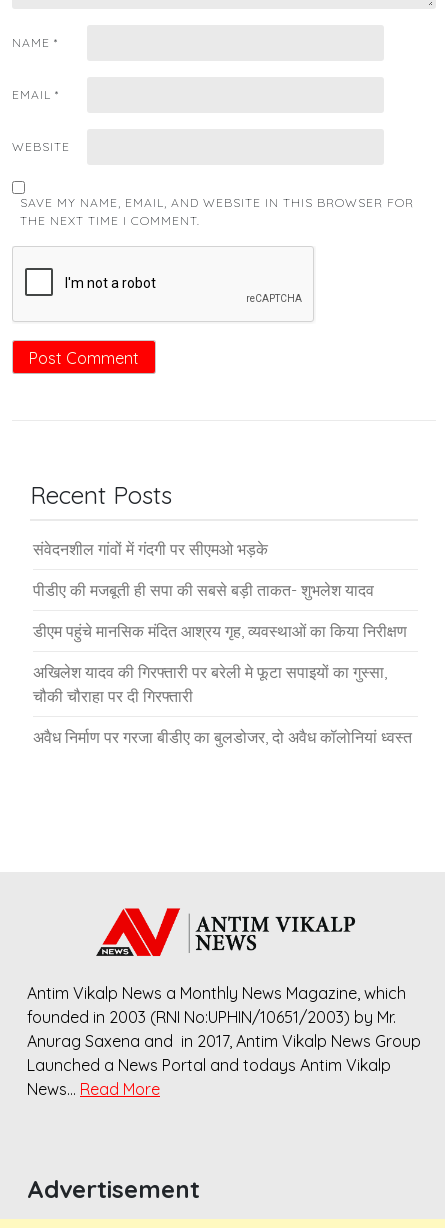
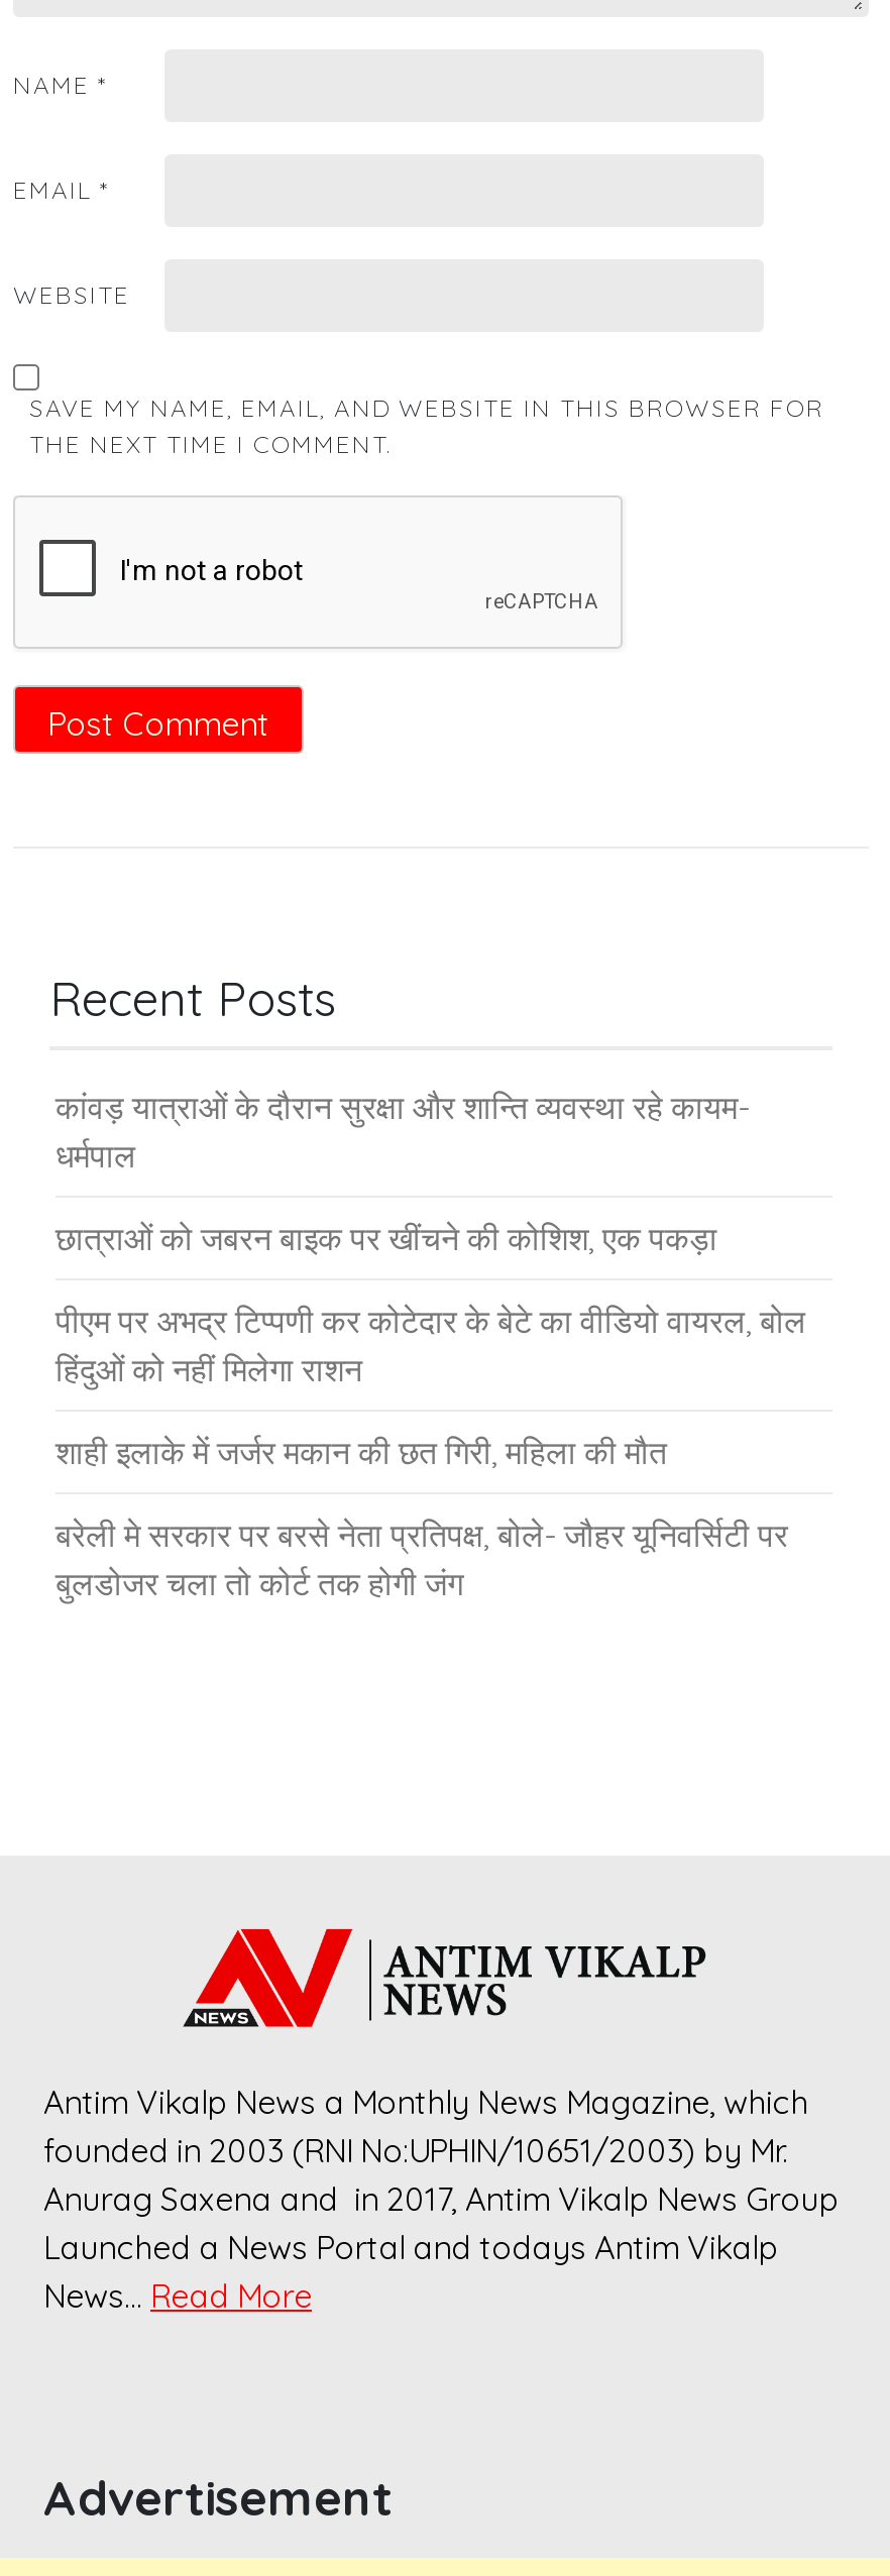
- संवेदनशील गांवों में गंदगी पर सीएमओ भड़के
+ कांवड़ यात्राओं के दौरान सुरक्षा और शान्ति व्यवस्था रहे कायम-
+ धर्मपाल

- पीडीए की मजबूती ही सपा की सबसे बड़ी ताकत- शुभलेश यादव
+ छात्राओं को जबरन बाइक पर खींचने की कोशिश, एक पकड़ा

- डीएम पहुंचे मानसिक मंदित आश्रय गृह, व्यवस्थाओं का किया निरीक्षण
+ पीएम पर अभद्र टिप्पणी कर कोटेदार के बेटे का वीडियो वायरल, बोल
+ हिंदुओं को नहीं मिलेगा राशन

- अखिलेश यादव की गिरफ्तारी पर बरेली मे फूटा सपाइयों का गुस्सा,
- चौकी चौराहा पर दी गिरफ्तारी
+ शाही इलाके में जर्जर मकान की छत गिरी, महिला की मौत

- अवैध निर्माण पर गरजा बीडीए का बुलडोजर, दो अवैध कॉलोनियां ध्वस्त
+ बरेली मे सरकार पर बरसे नेता प्रतिपक्ष, बोले- जौहर यूनिवर्सिटी पर
+ बुलडोजर चला तो कोर्ट तक होगी जंग
